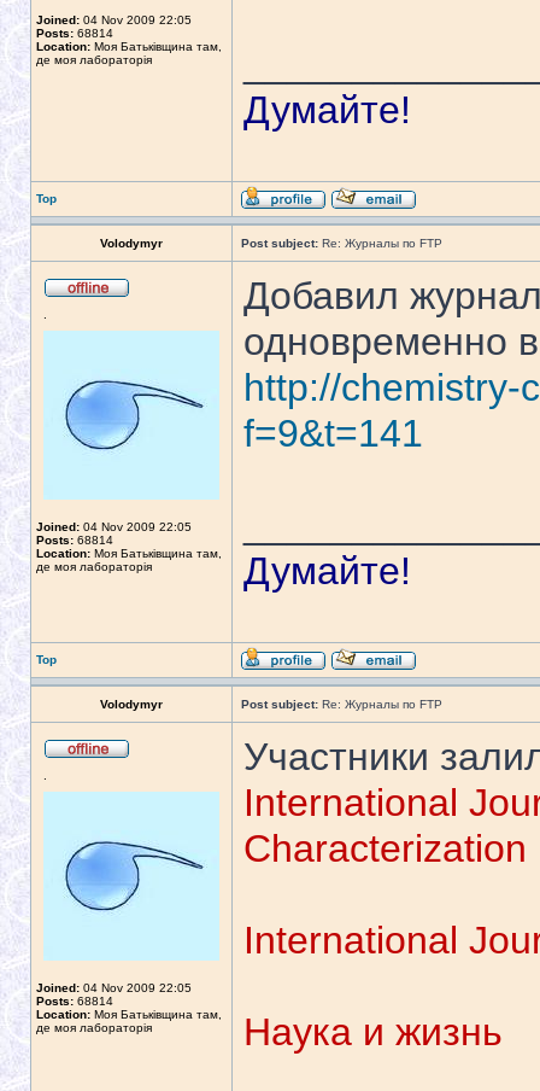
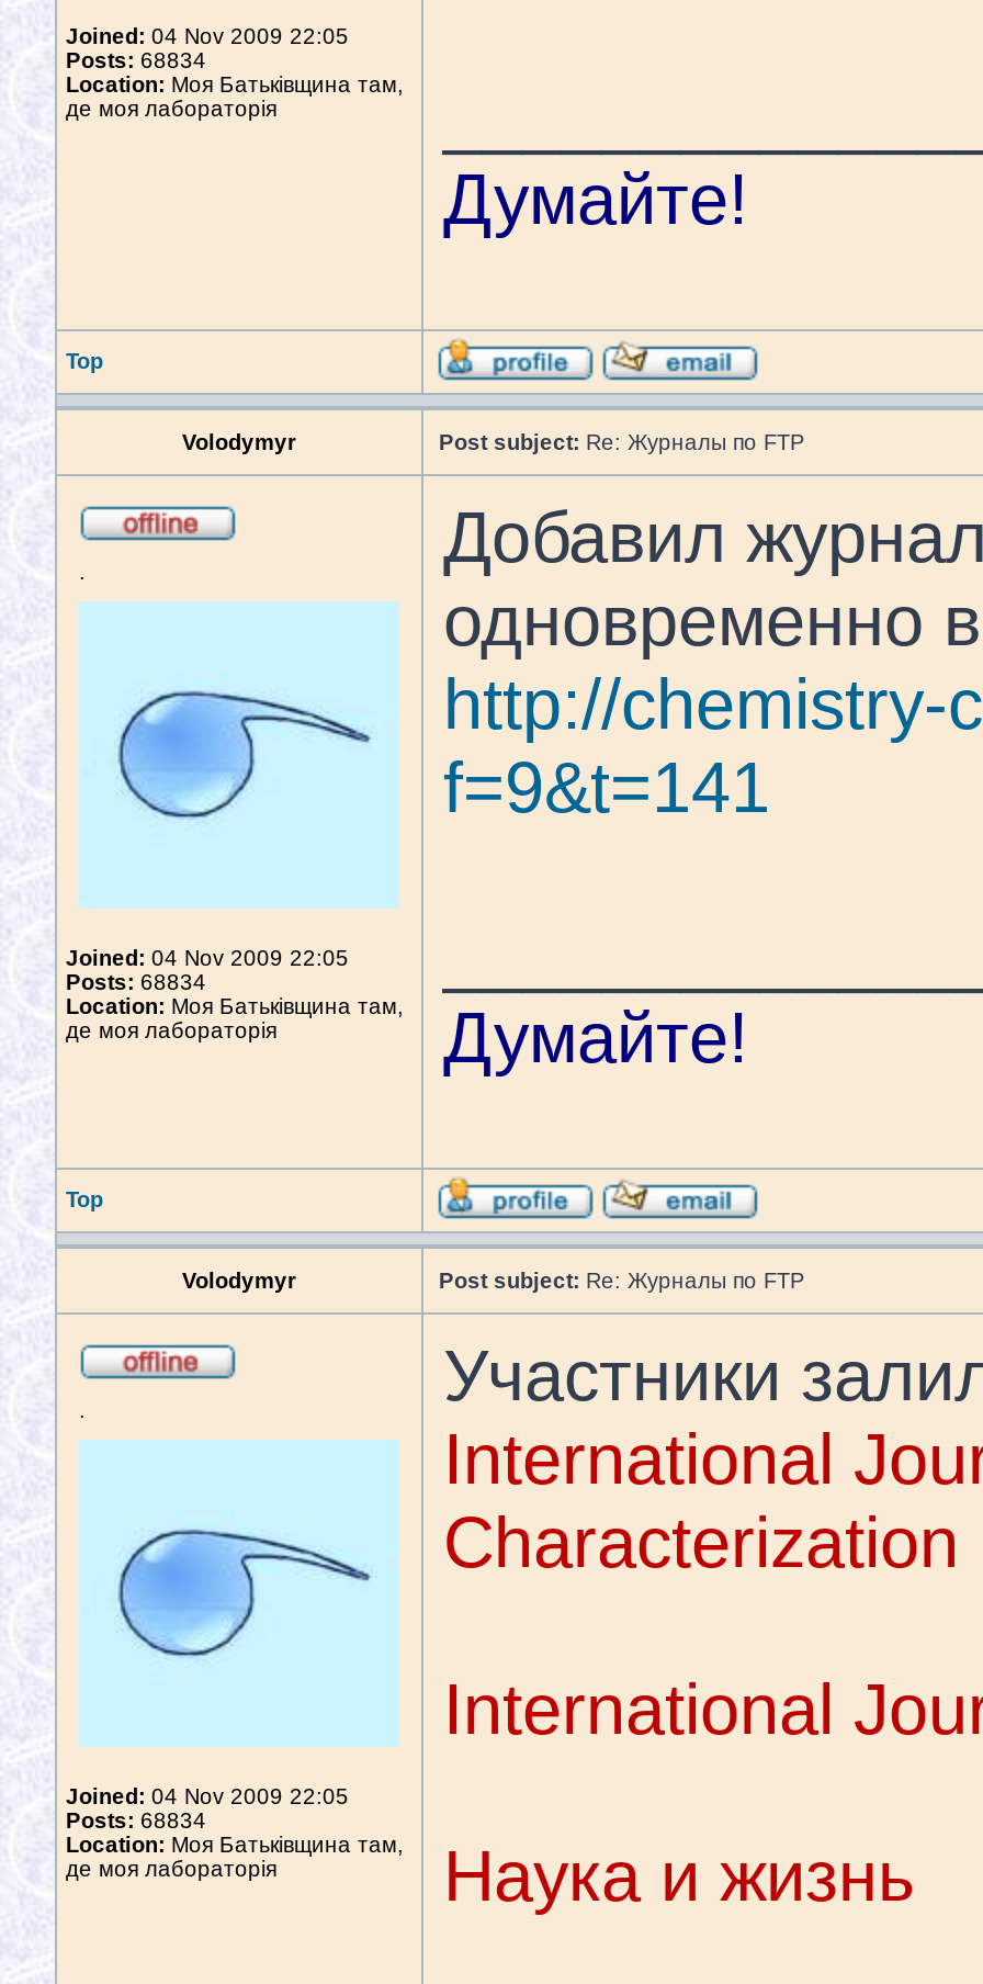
- Posts: 68814
+ Posts: 68834

- Posts: 68814
+ Posts: 68834

- Posts: 68814
+ Posts: 68834
